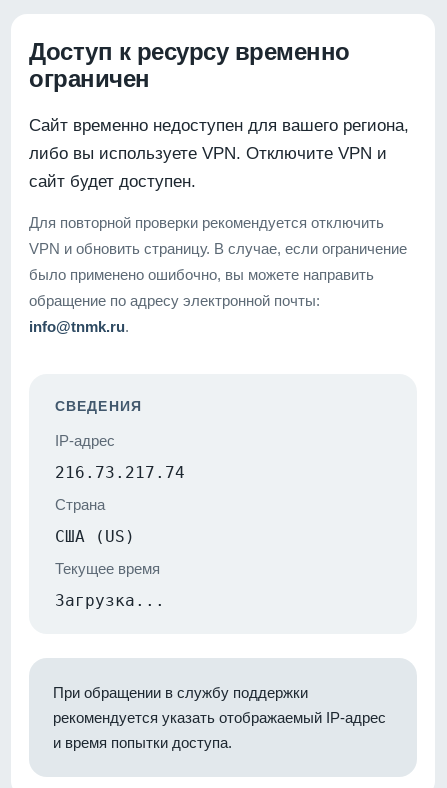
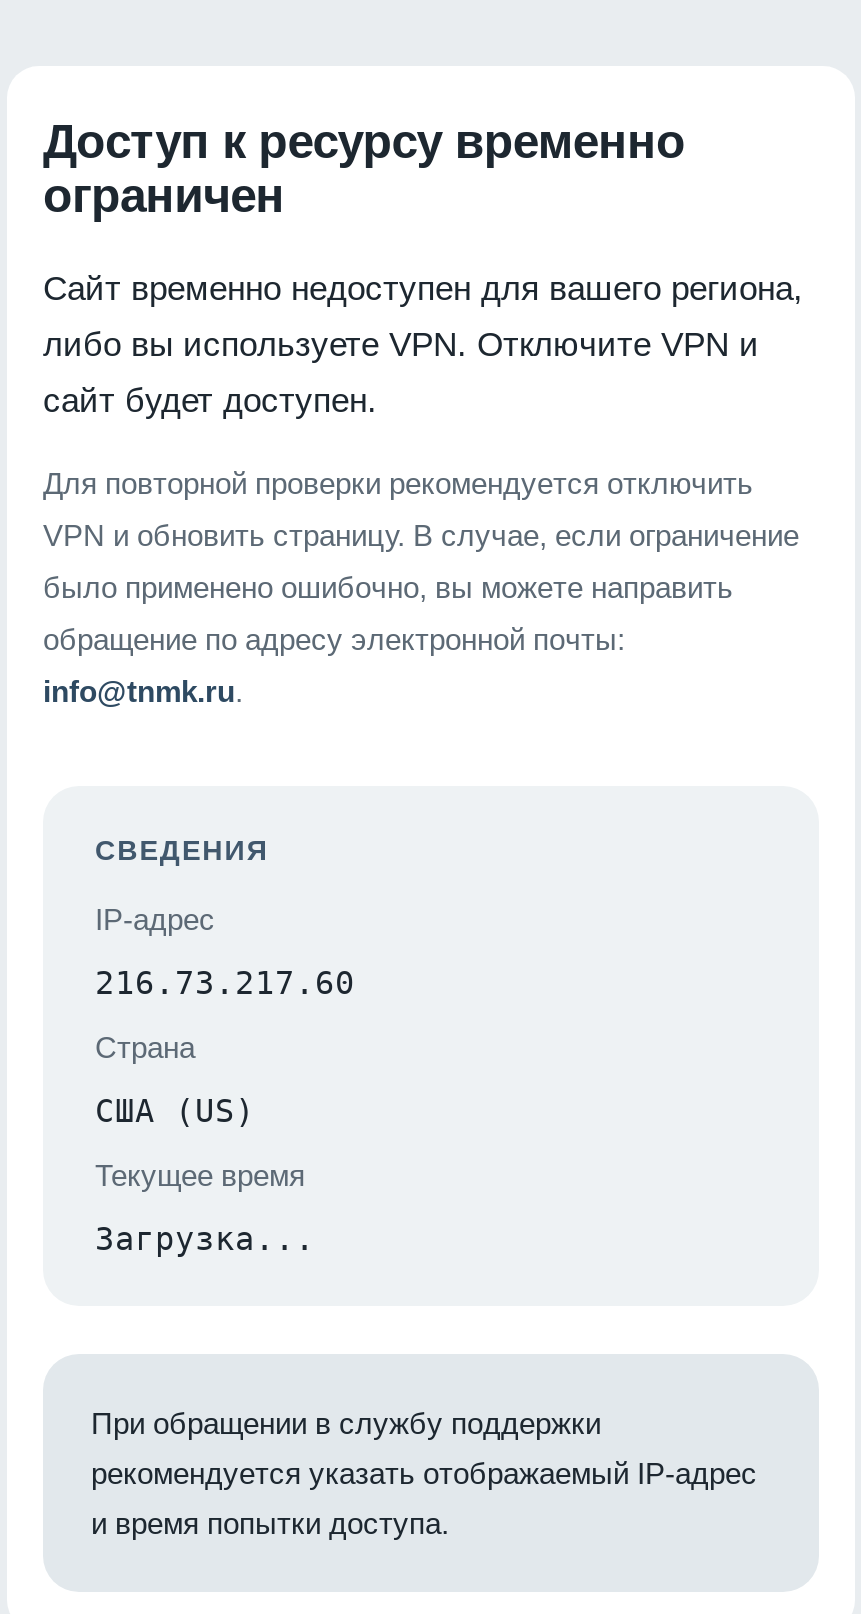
- 216.73.217.74
+ 216.73.217.60
